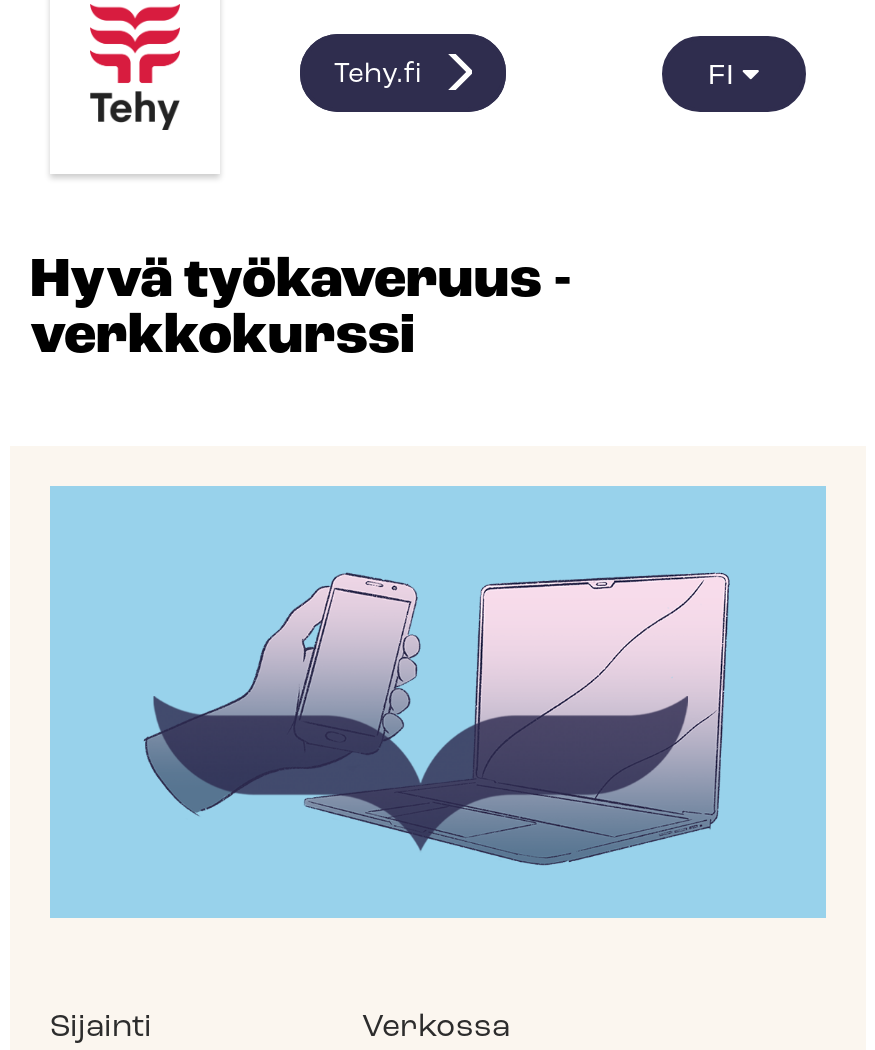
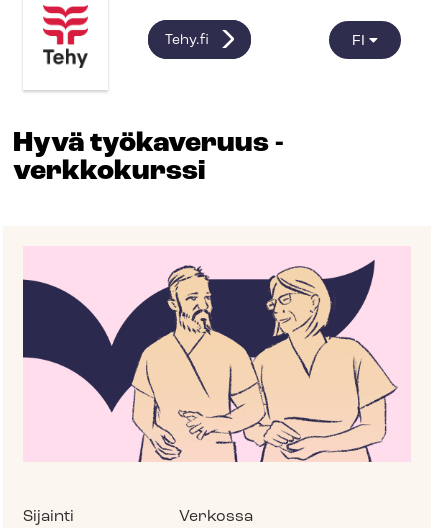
- [image]
+ [image]
